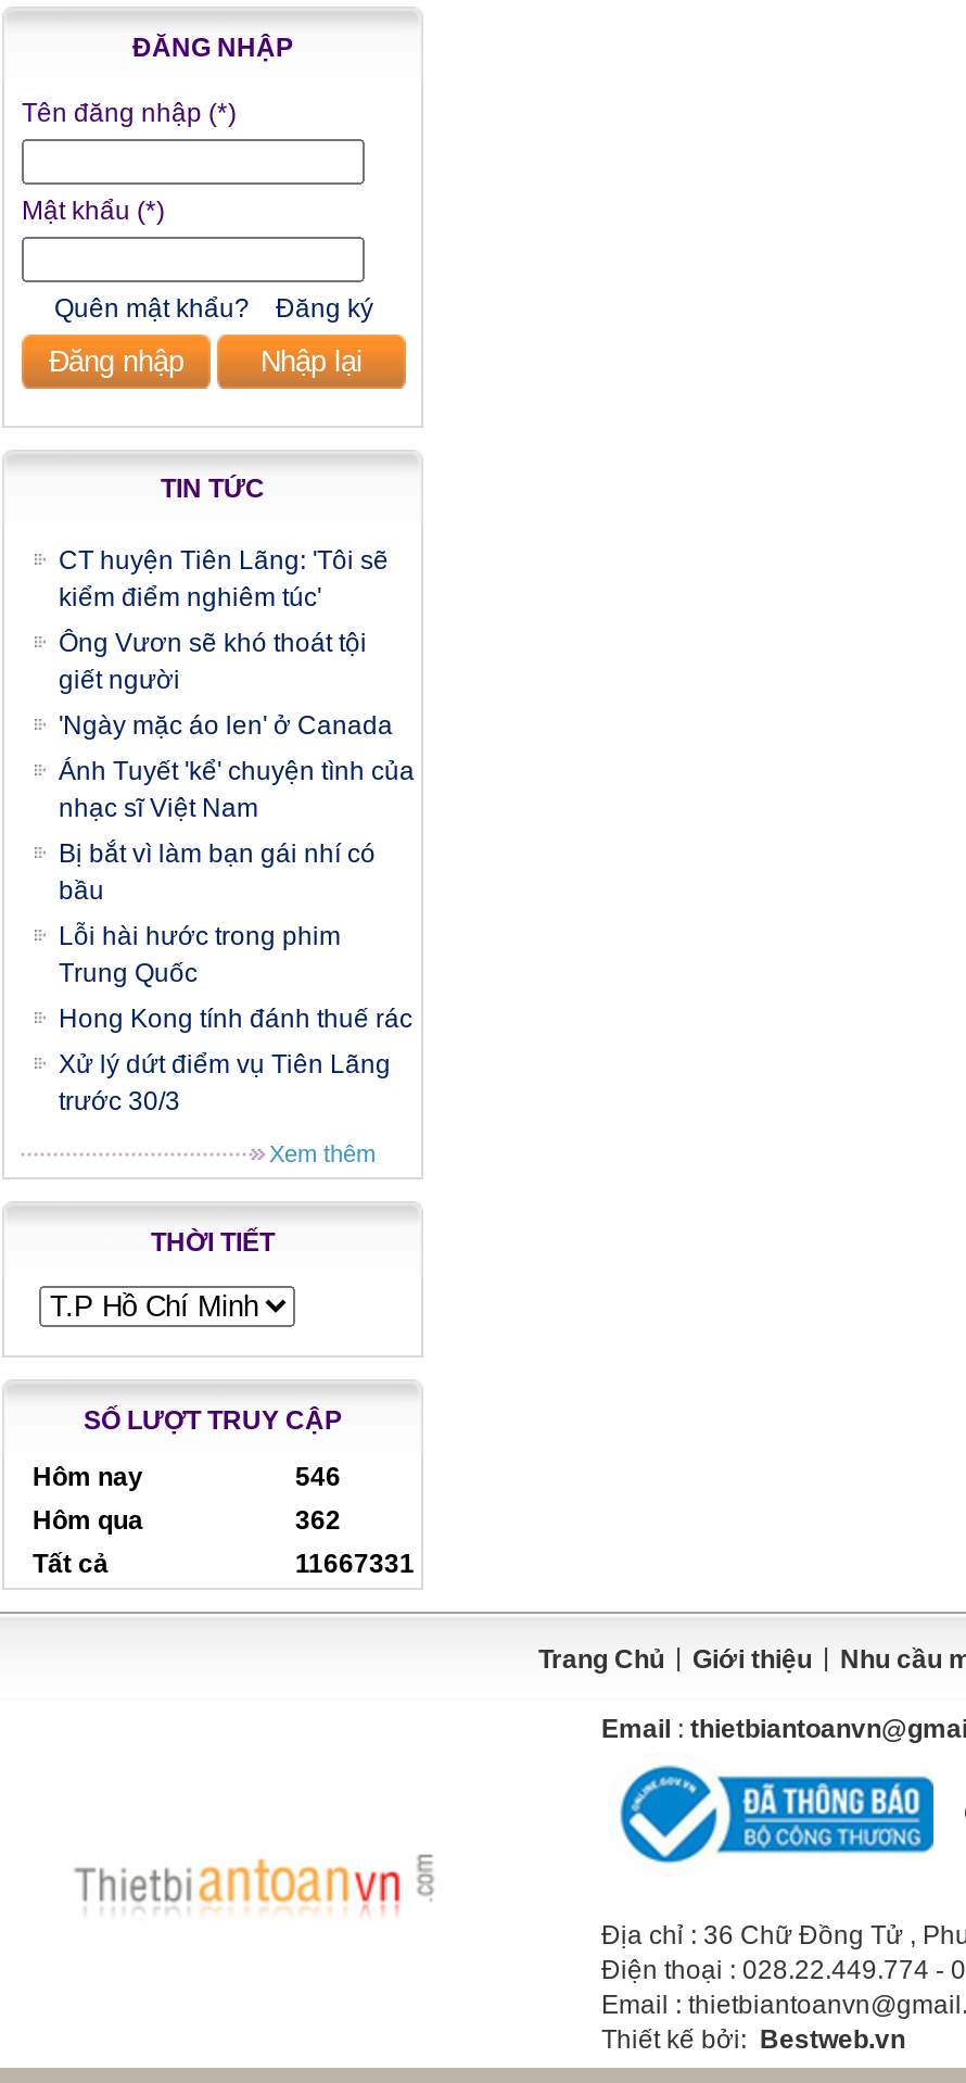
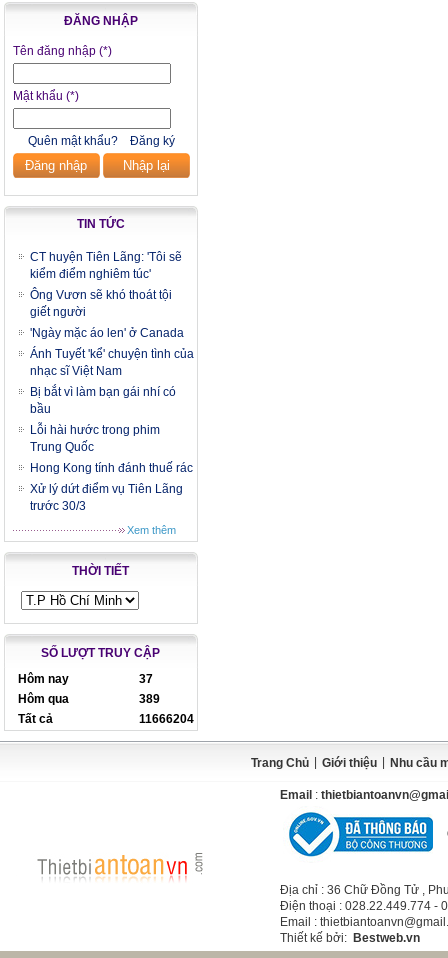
- 546
+ 37

- 362
+ 389

- 11667331
+ 11666204
